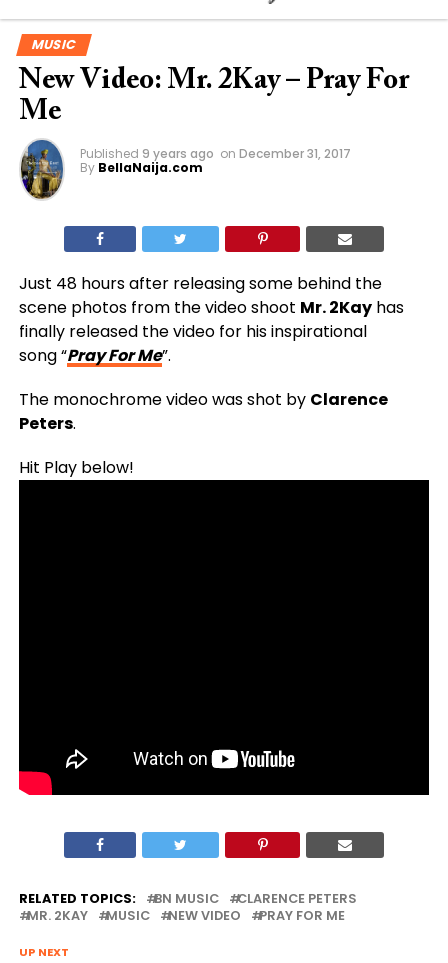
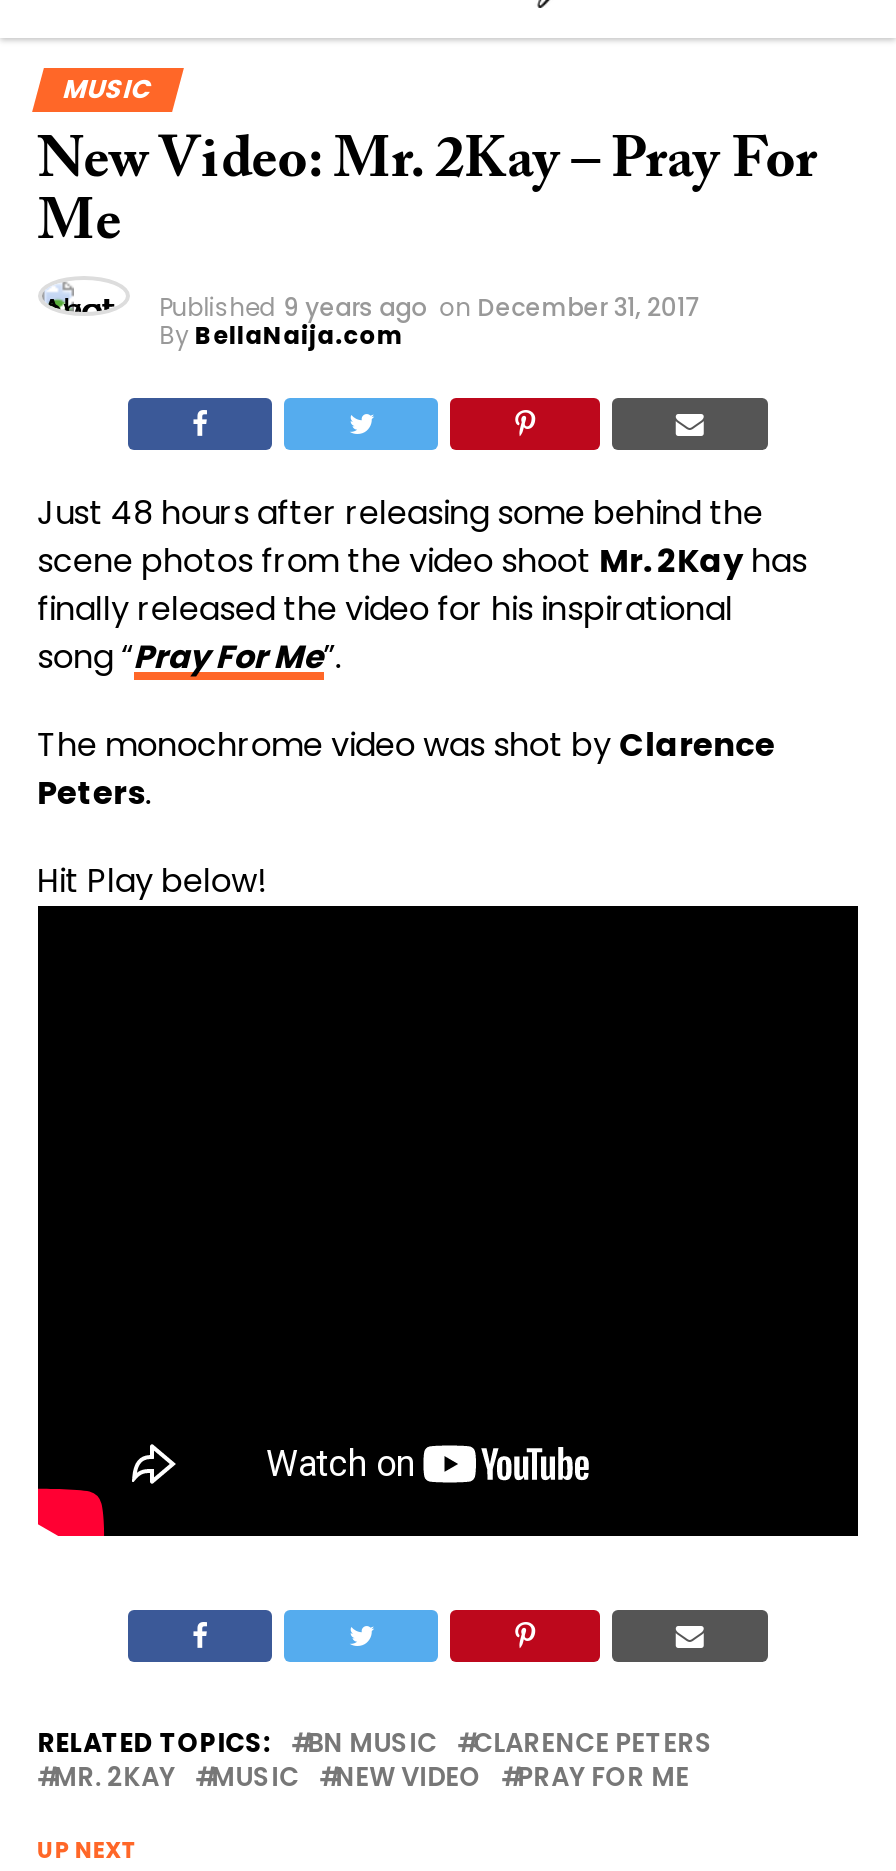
- [image]
+ [image]
